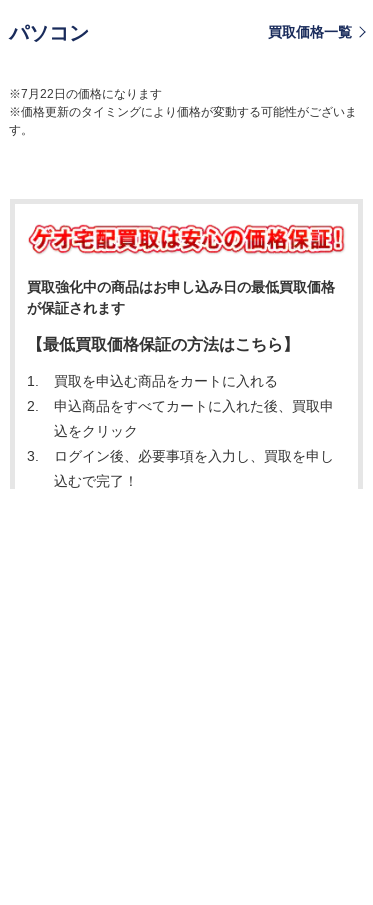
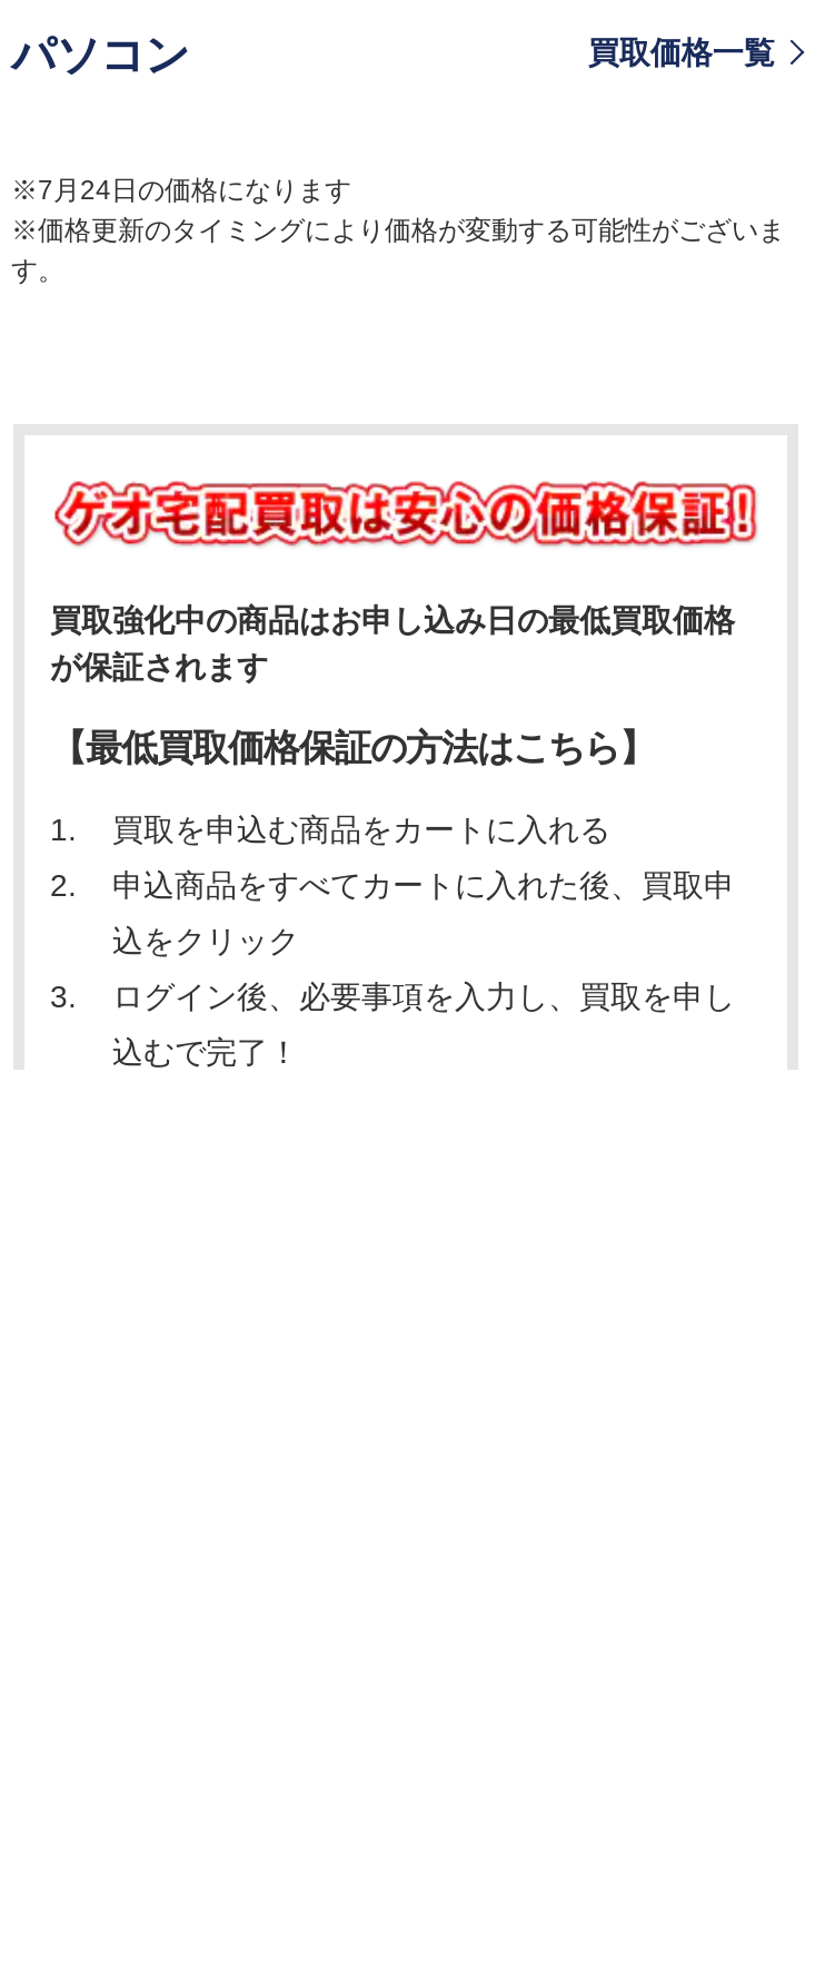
- ※7月22日の価格になります
+ ※7月24日の価格になります
